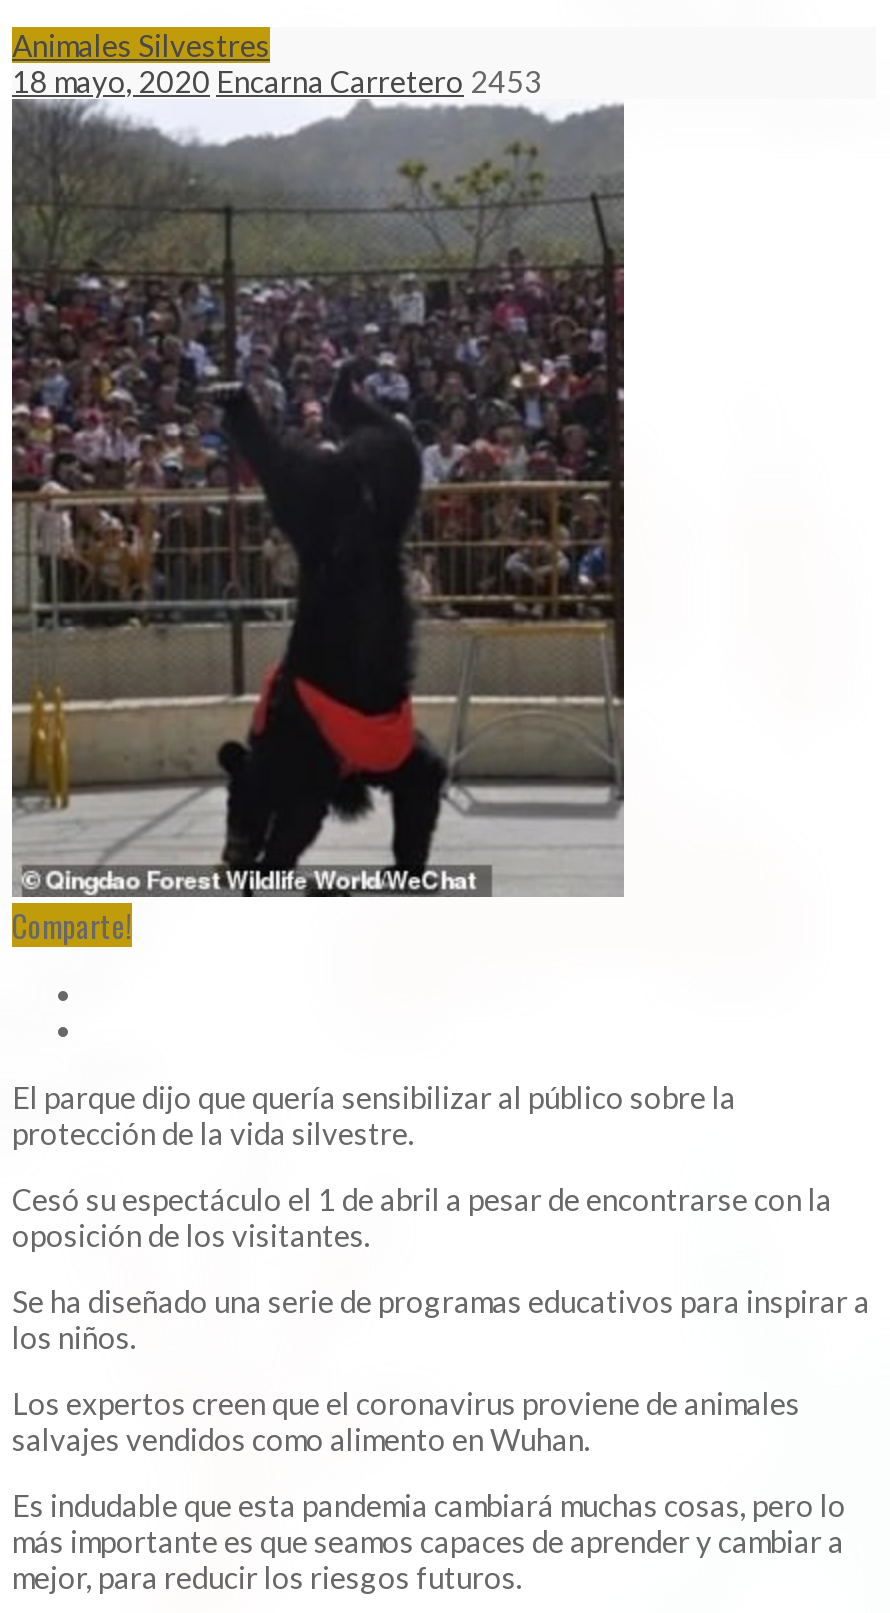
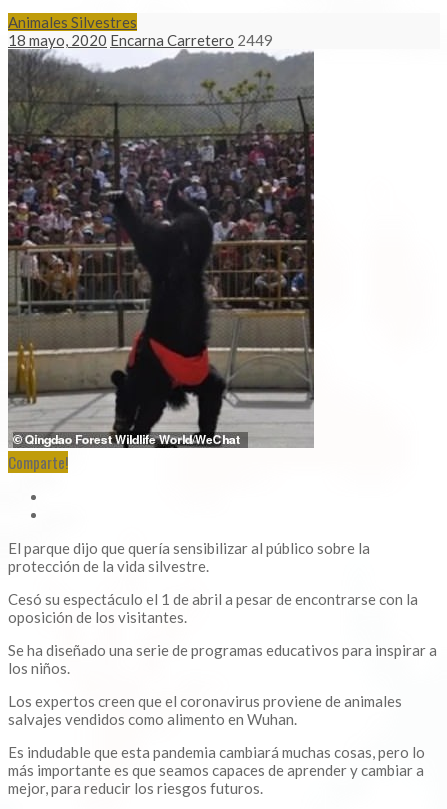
- 18 mayo, 2020 Encarna Carretero 2453
+ 18 mayo, 2020 Encarna Carretero 2449
